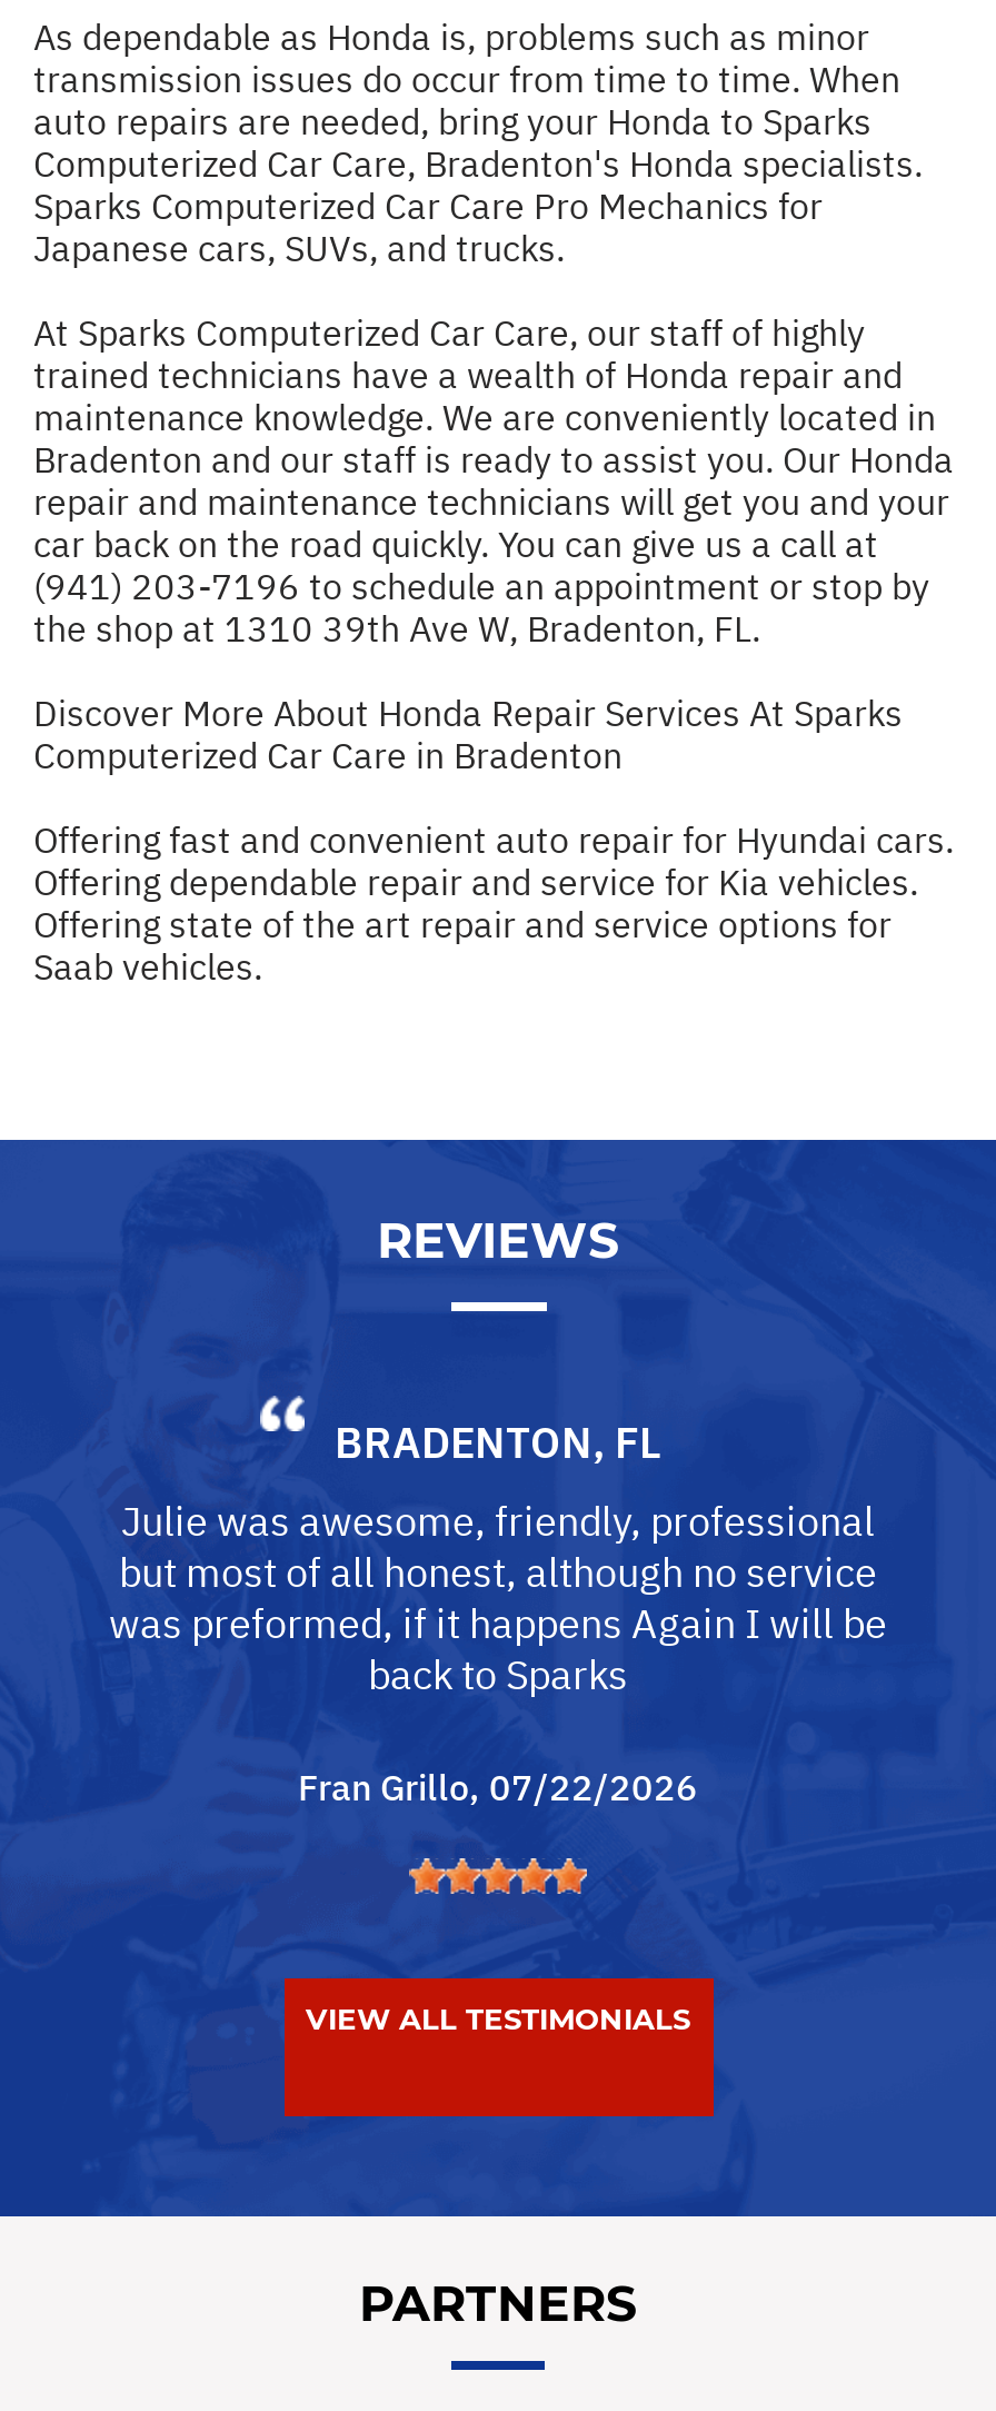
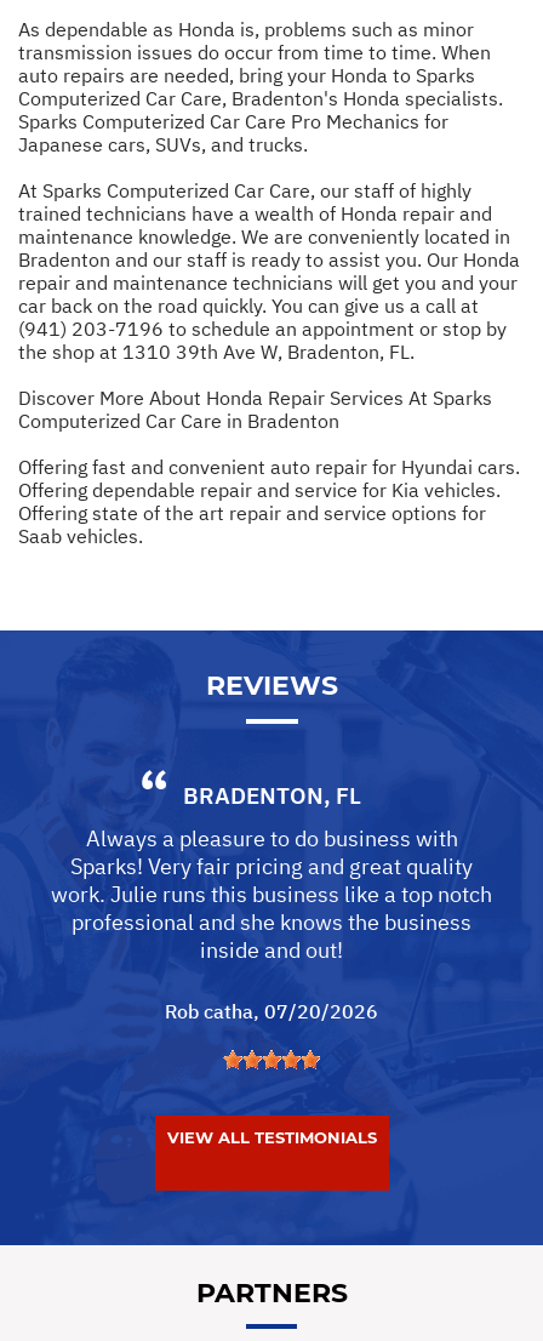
- Julie was awesome, friendly, professional
- but most of all honest, although no service
- was preformed, if it happens Again I will be
- back to Sparks
+ Always a pleasure to do business with
+ Sparks! Very fair pricing and great quality
+ work. Julie runs this business like a top notch
+ professional and she knows the business
+ inside and out!

- Fran Grillo, 07/22/2026
+ Rob catha, 07/20/2026
